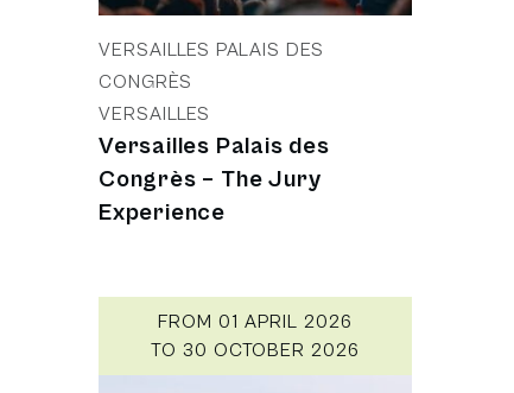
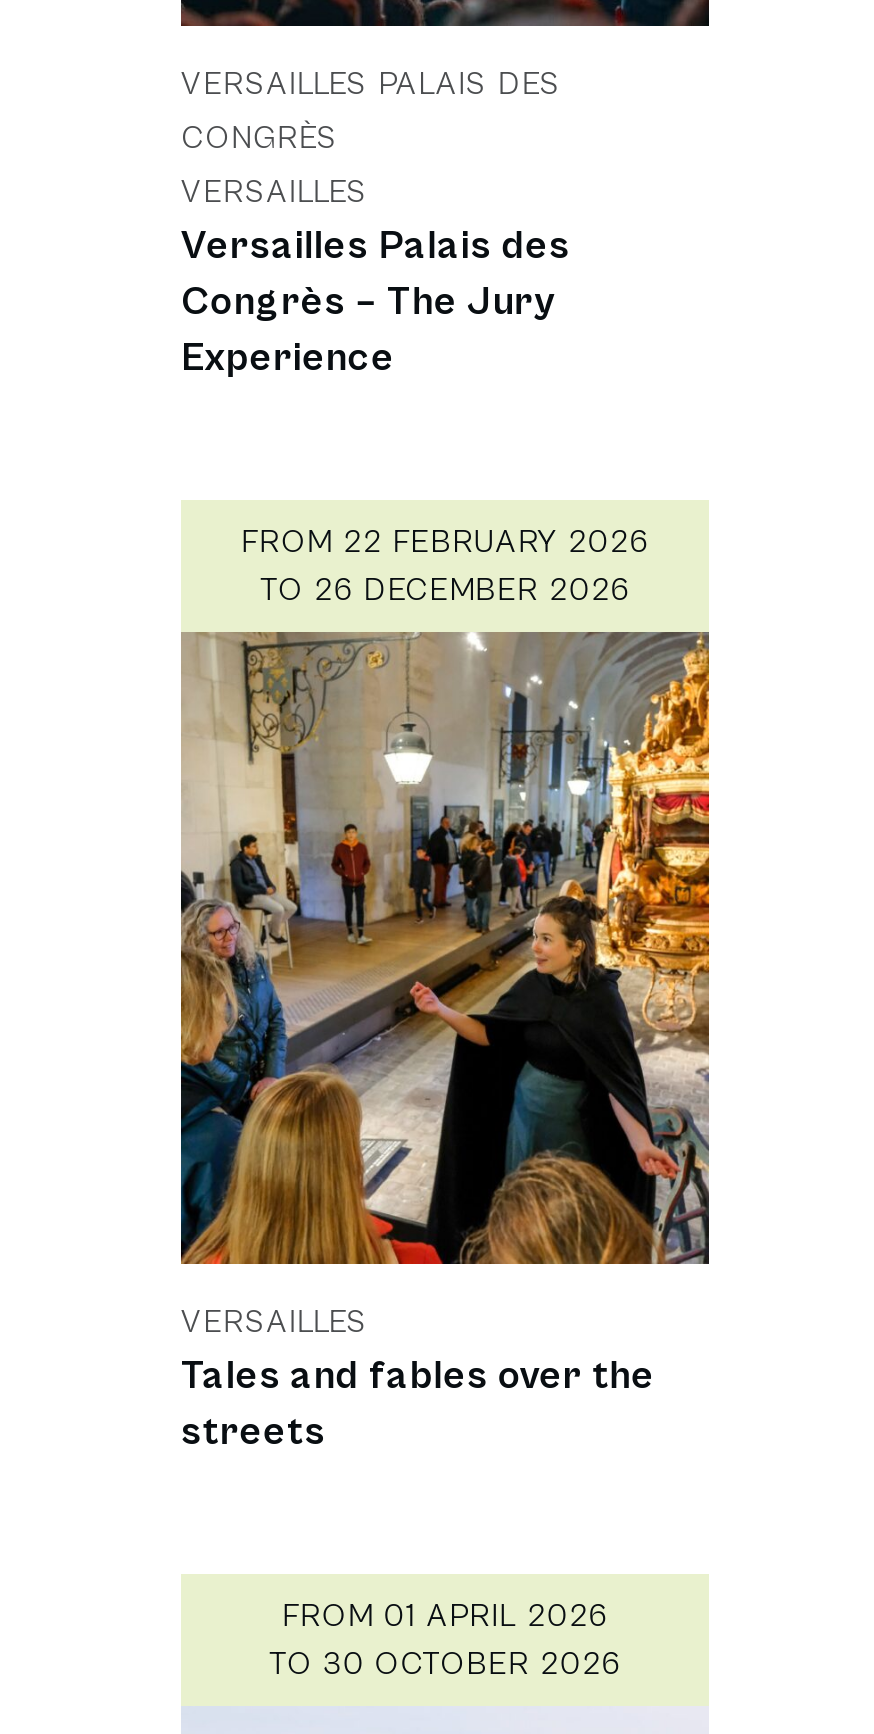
+ [image]
+ VERSAILLES
+ Tales and fables over the
+ streets

+ FROM 22 FEBRUARY 2026
+ TO 26 DECEMBER 2026
